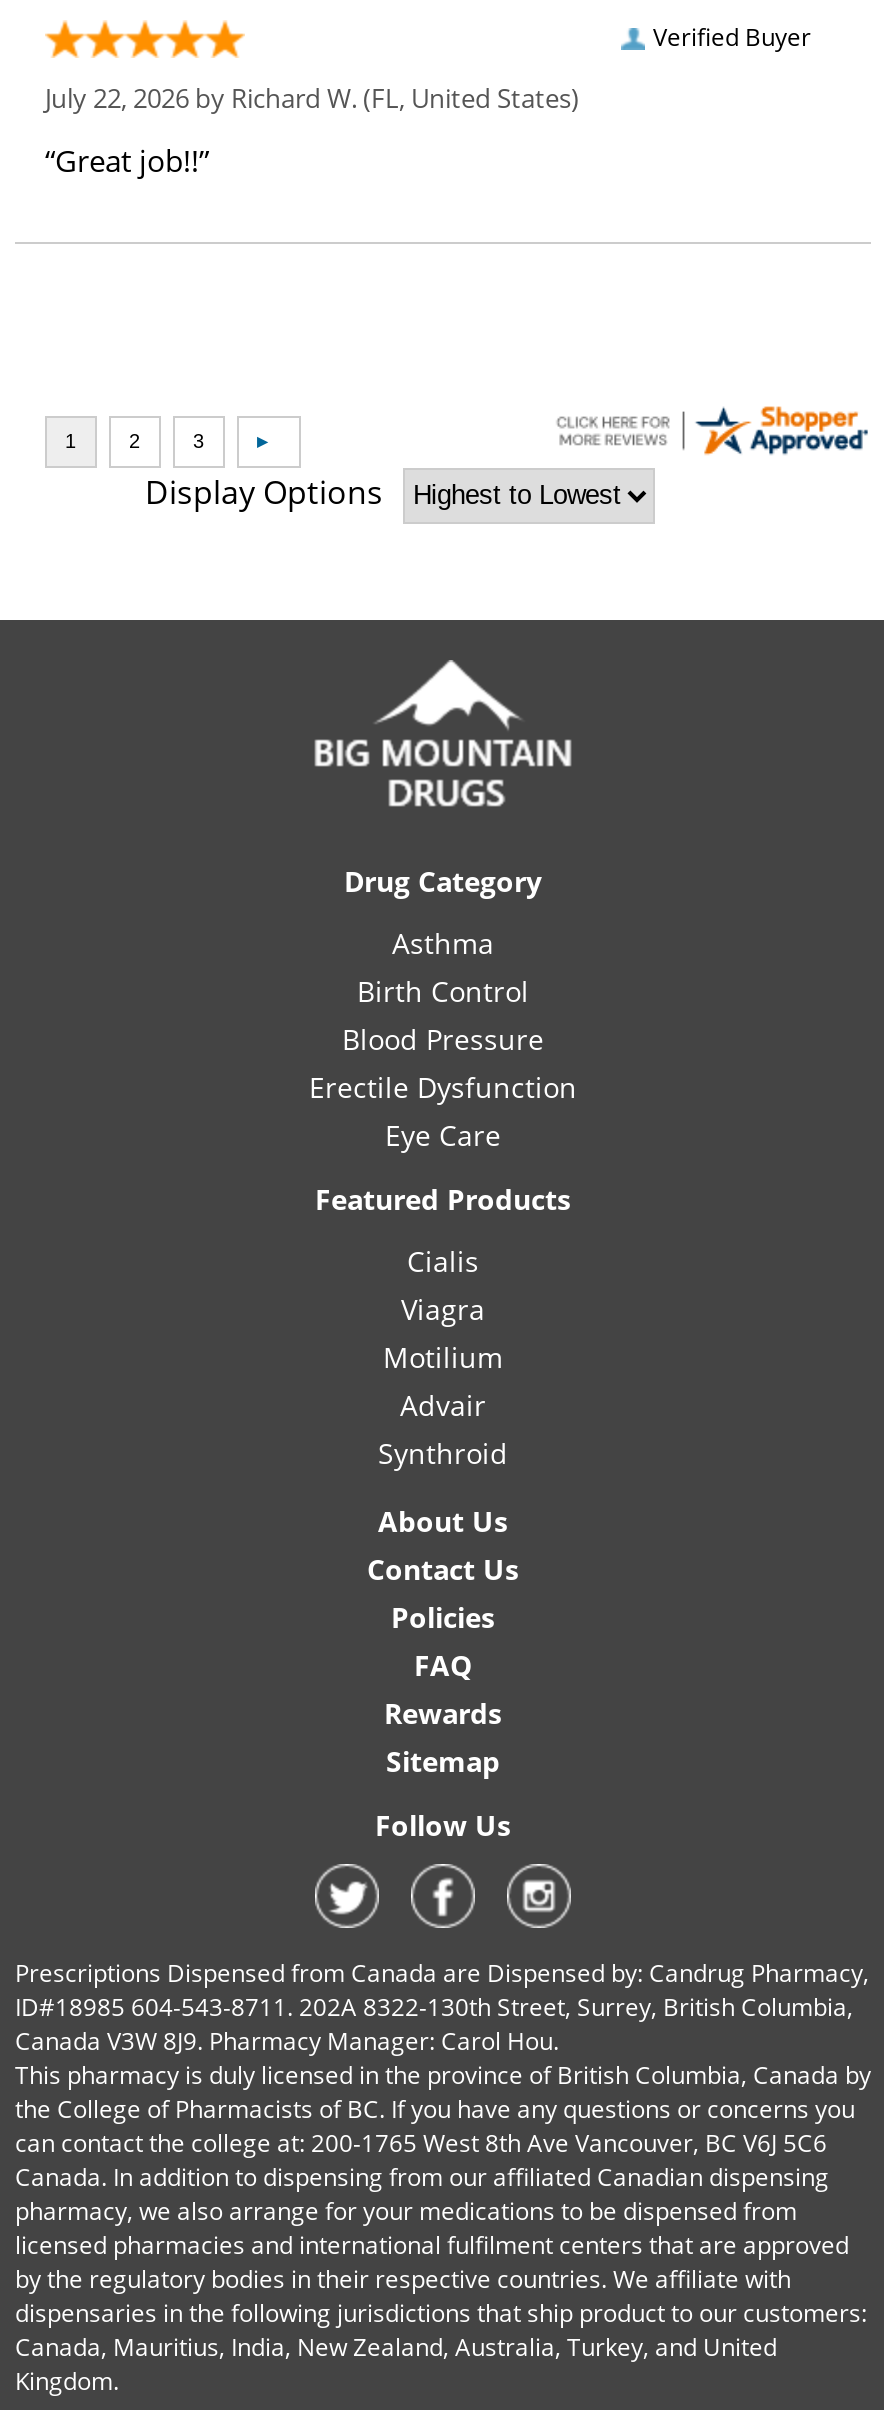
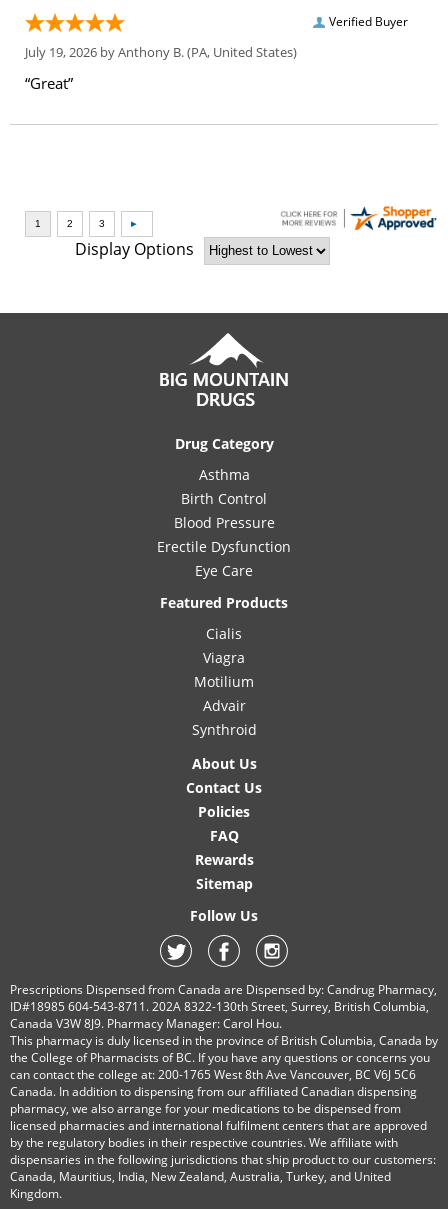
- July 22, 2026 by Richard W. (FL, United States)
+ July 19, 2026 by Anthony B. (PA, United States)

- “Great job!!”
+ “Great”
